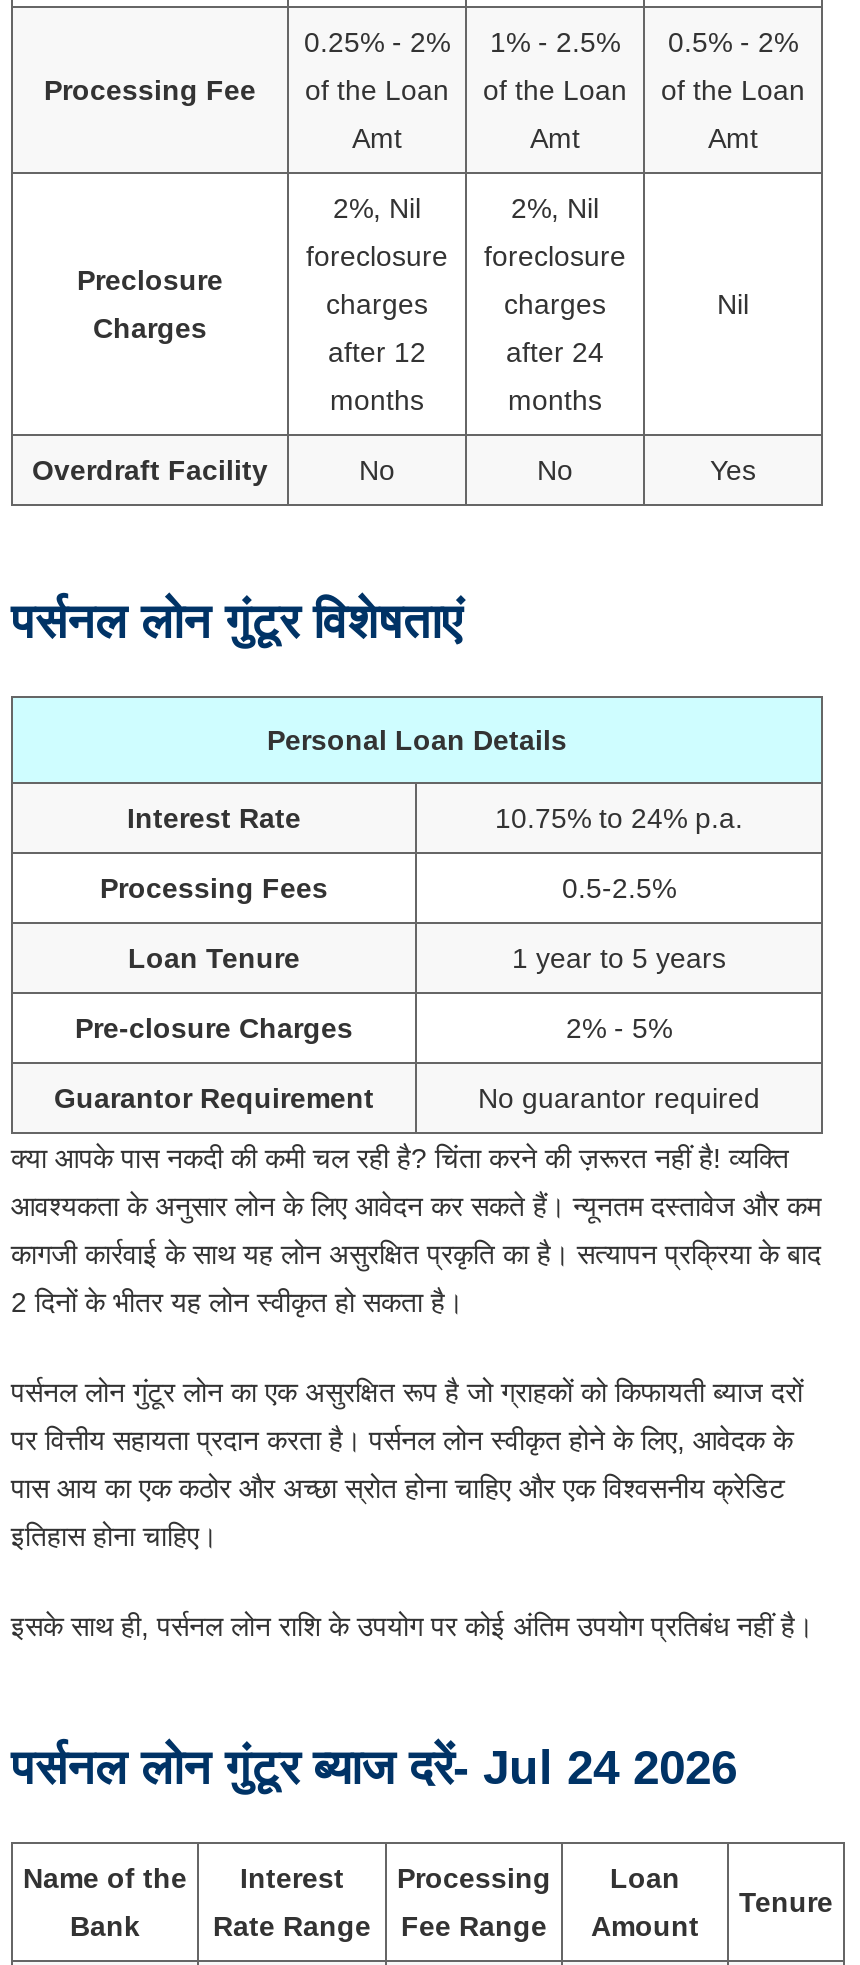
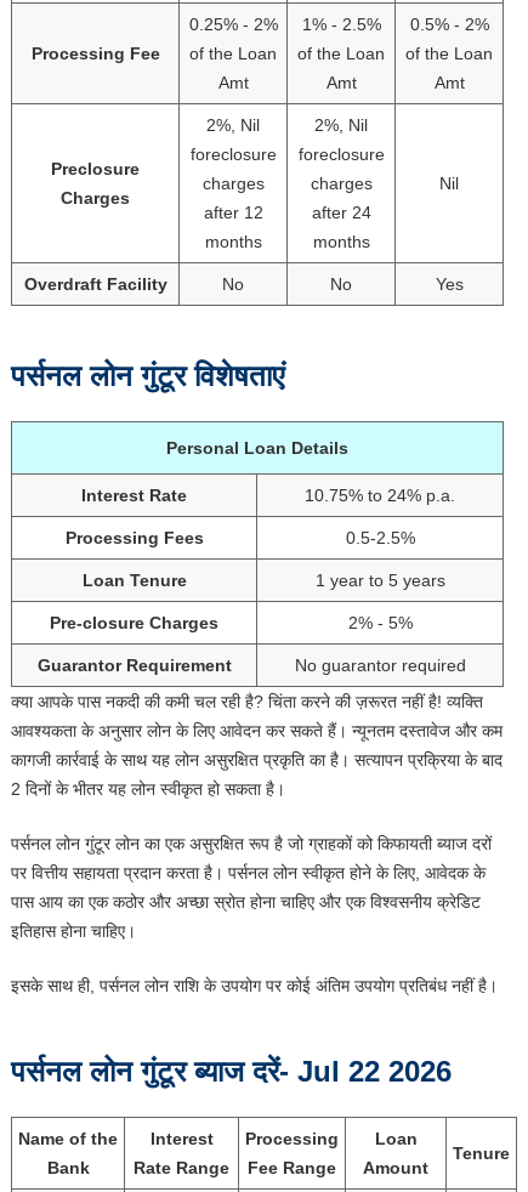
- पर्सनल लोन गुंटूर ब्याज दरें- Jul 24 2026
+ पर्सनल लोन गुंटूर ब्याज दरें- Jul 22 2026
